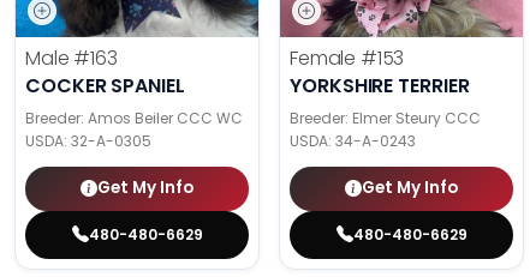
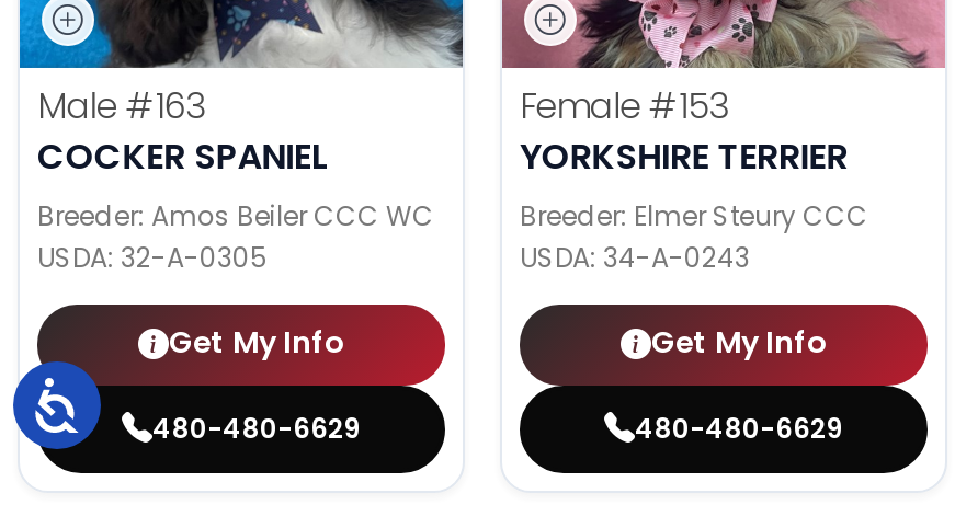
- [image]
+ [image]
